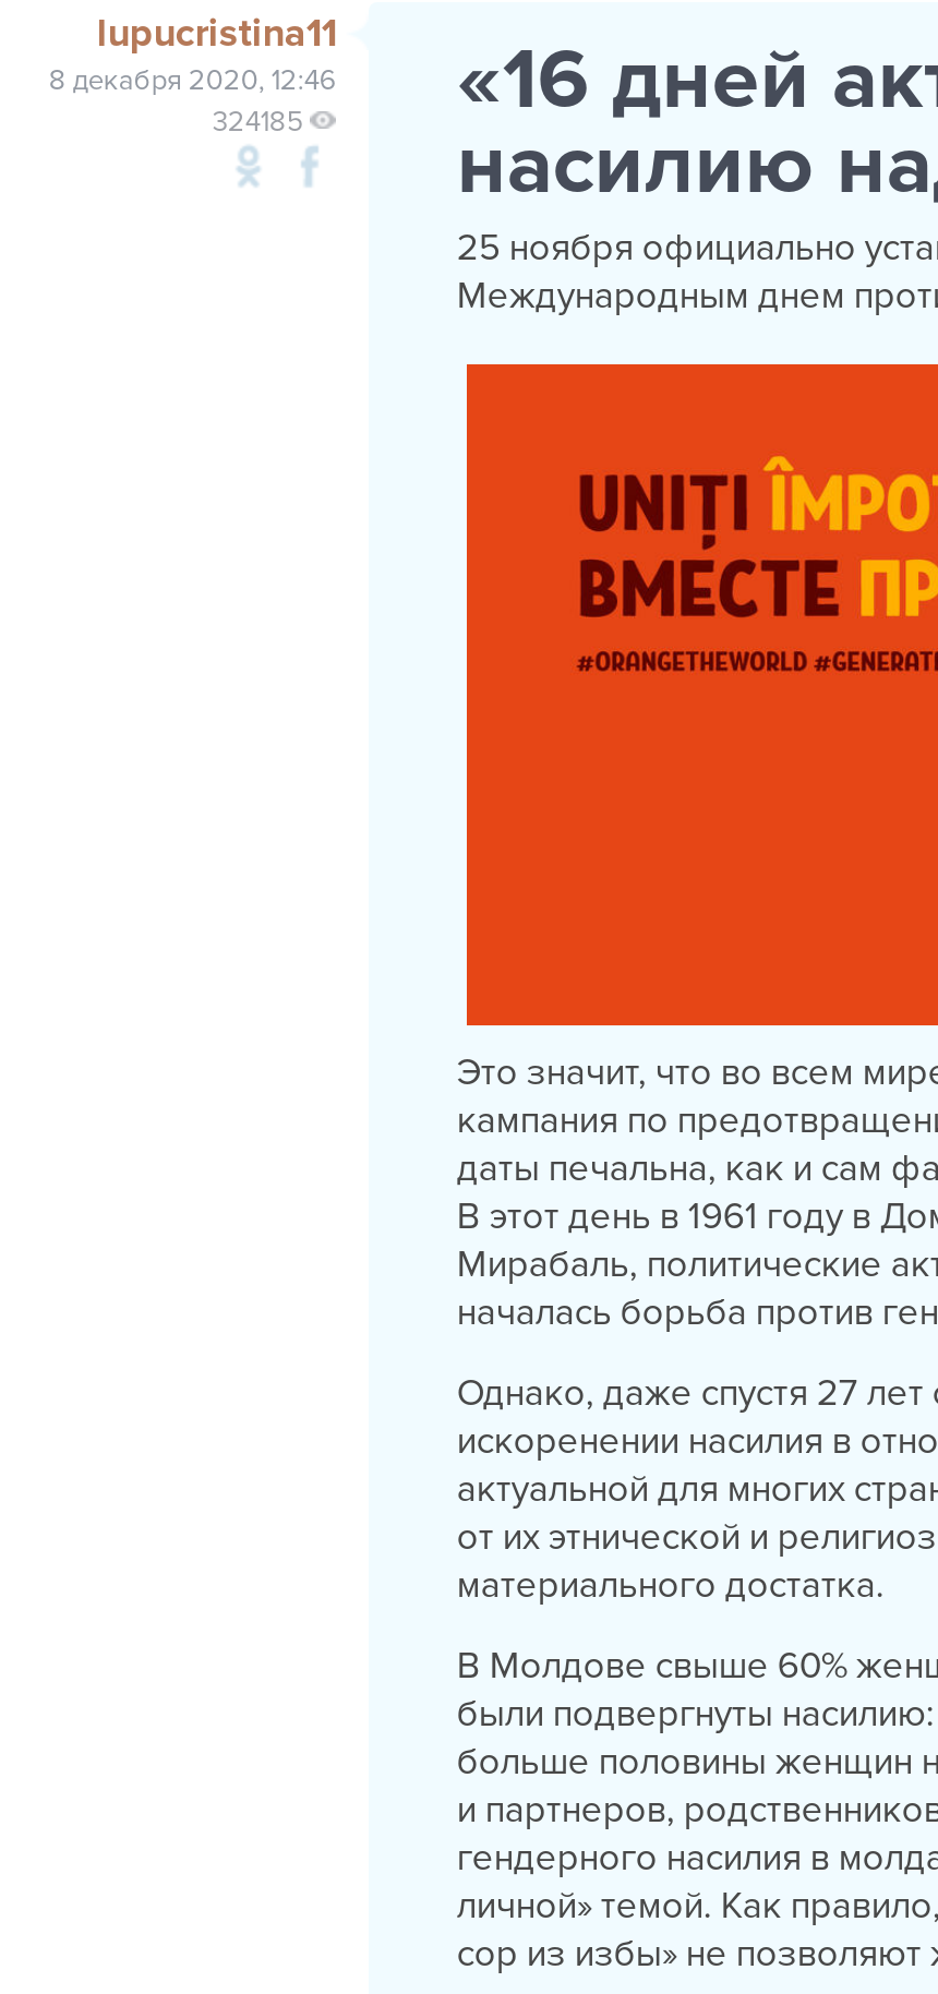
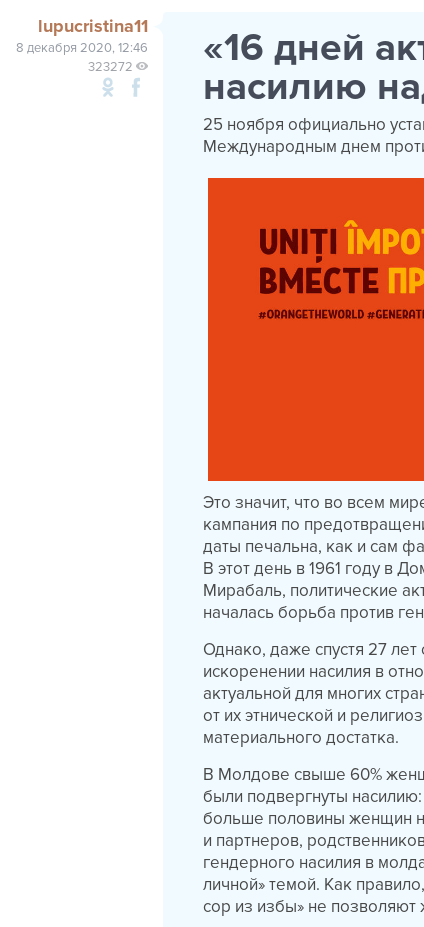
- 324185
+ 323272
